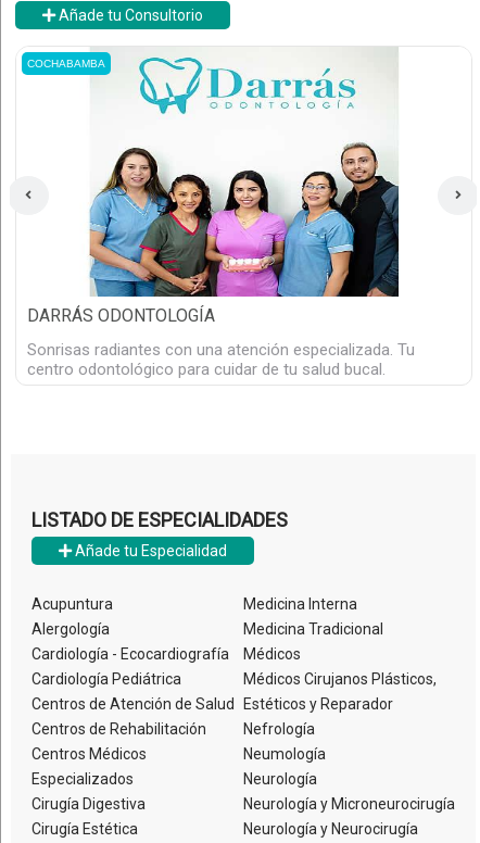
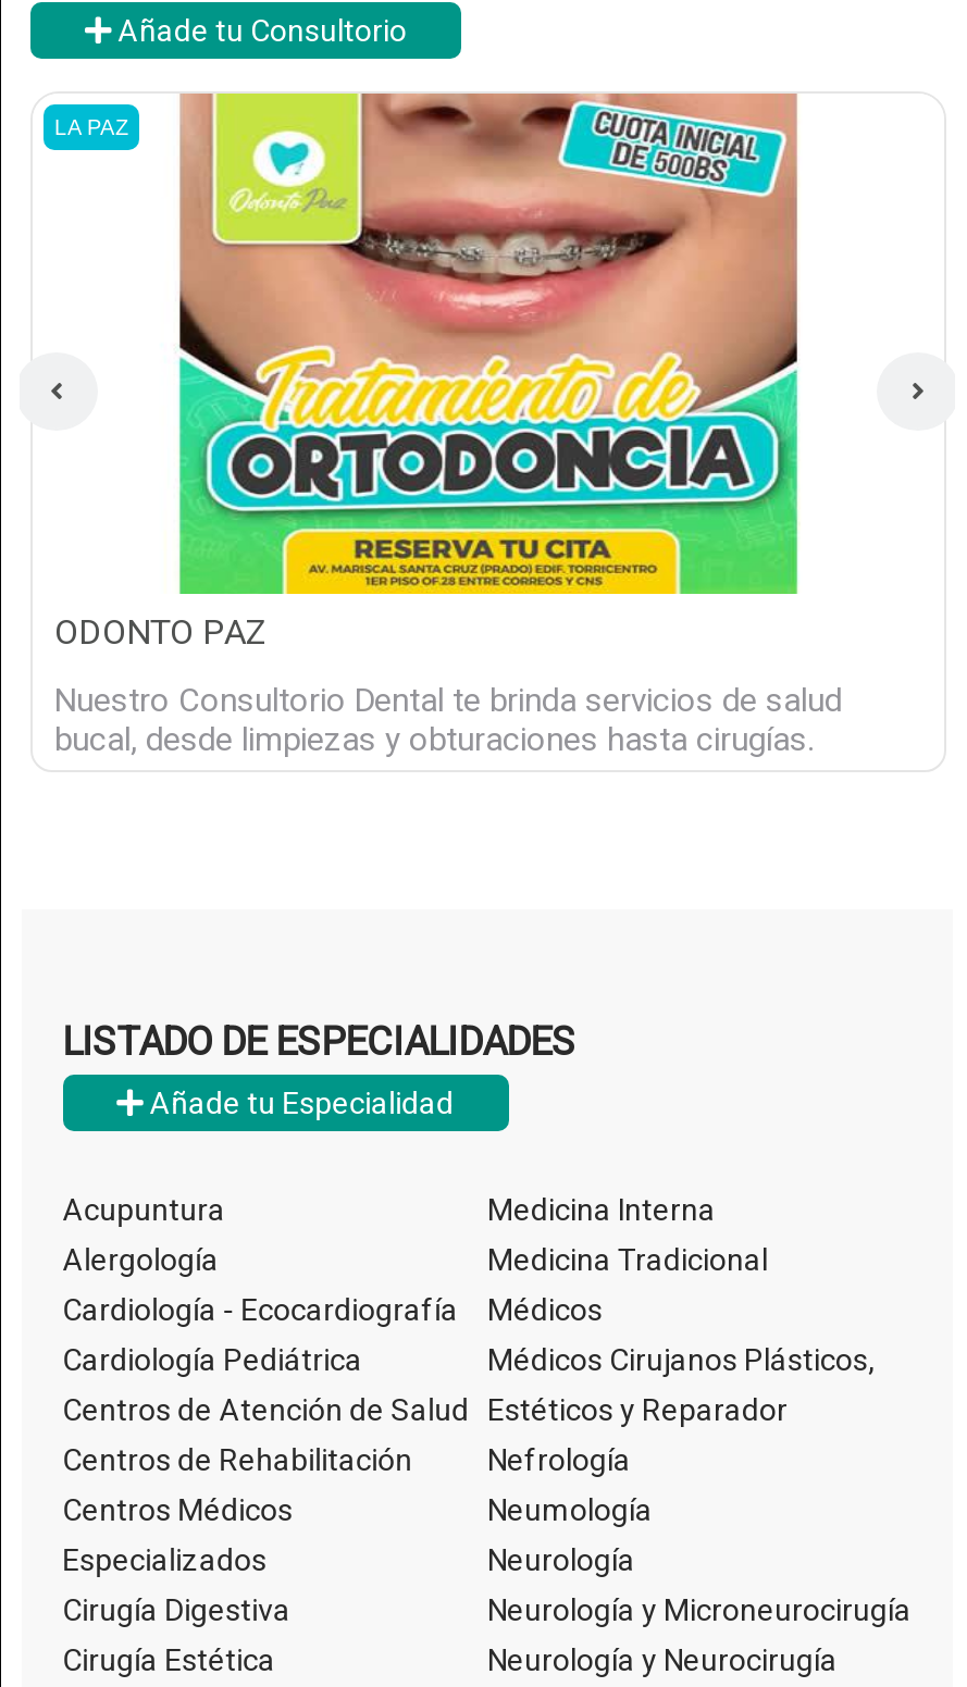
- [image]
- DARRÁS ODONTOLOGÍA
+ [image]
+ ODONTO PAZ

- COCHABAMBA
+ LA PAZ

- Sonrisas radiantes con una atención especializada. Tu
- centro odontológico para cuidar de tu salud bucal.
+ Nuestro Consultorio Dental te brinda servicios de salud
+ bucal, desde limpiezas y obturaciones hasta cirugías.
